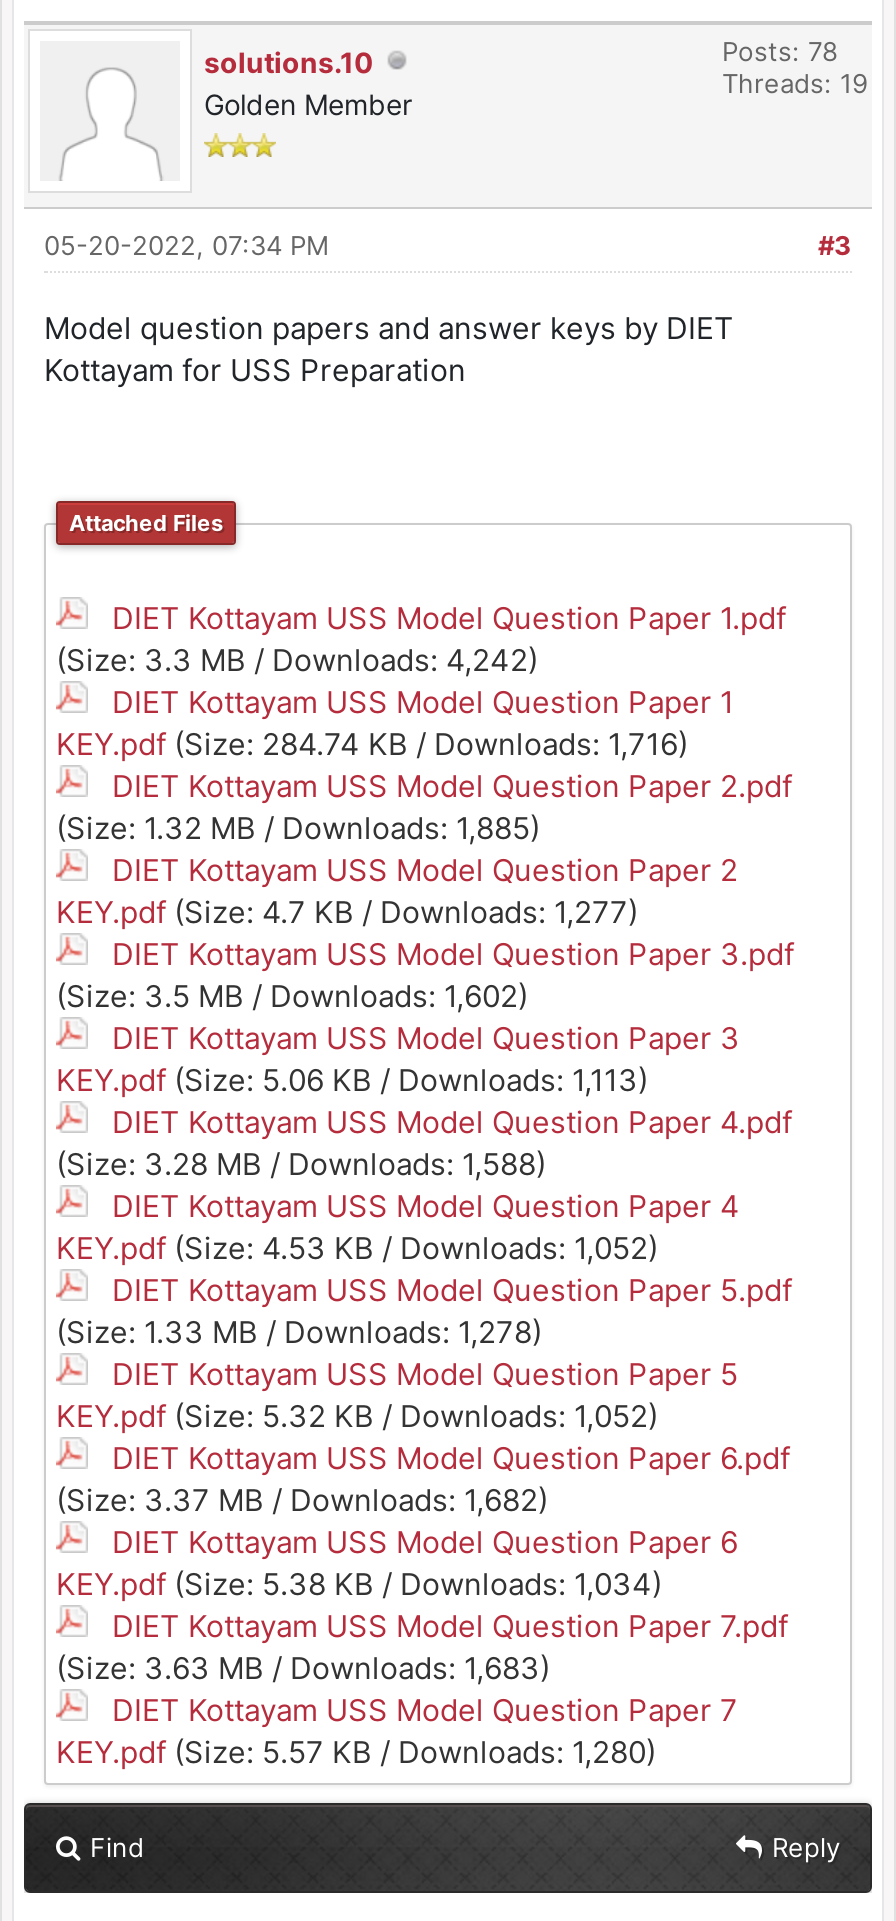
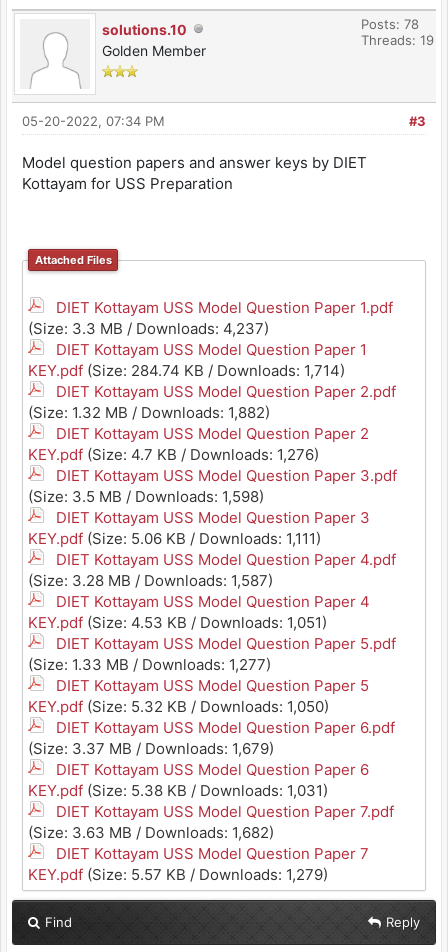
- (Size: 3.3 MB / Downloads: 4,242)
+ (Size: 3.3 MB / Downloads: 4,237)

- KEY.pdf (Size: 284.74 KB / Downloads: 1,716)
+ KEY.pdf (Size: 284.74 KB / Downloads: 1,714)

- (Size: 1.32 MB / Downloads: 1,885)
+ (Size: 1.32 MB / Downloads: 1,882)

- KEY.pdf (Size: 4.7 KB / Downloads: 1,277)
+ KEY.pdf (Size: 4.7 KB / Downloads: 1,276)

- (Size: 3.5 MB / Downloads: 1,602)
+ (Size: 3.5 MB / Downloads: 1,598)

- KEY.pdf (Size: 5.06 KB / Downloads: 1,113)
+ KEY.pdf (Size: 5.06 KB / Downloads: 1,111)

- (Size: 3.28 MB / Downloads: 1,588)
+ (Size: 3.28 MB / Downloads: 1,587)

- KEY.pdf (Size: 4.53 KB / Downloads: 1,052)
+ KEY.pdf (Size: 4.53 KB / Downloads: 1,051)

- (Size: 1.33 MB / Downloads: 1,278)
+ (Size: 1.33 MB / Downloads: 1,277)

- KEY.pdf (Size: 5.32 KB / Downloads: 1,052)
+ KEY.pdf (Size: 5.32 KB / Downloads: 1,050)

- (Size: 3.37 MB / Downloads: 1,682)
+ (Size: 3.37 MB / Downloads: 1,679)

- KEY.pdf (Size: 5.38 KB / Downloads: 1,034)
+ KEY.pdf (Size: 5.38 KB / Downloads: 1,031)

- (Size: 3.63 MB / Downloads: 1,683)
+ (Size: 3.63 MB / Downloads: 1,682)

- KEY.pdf (Size: 5.57 KB / Downloads: 1,280)
+ KEY.pdf (Size: 5.57 KB / Downloads: 1,279)
